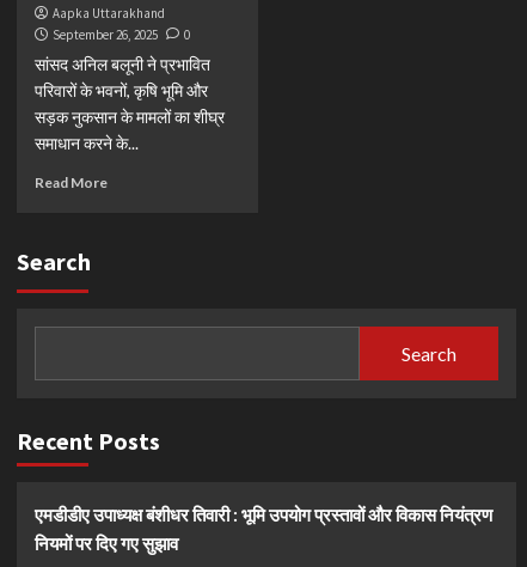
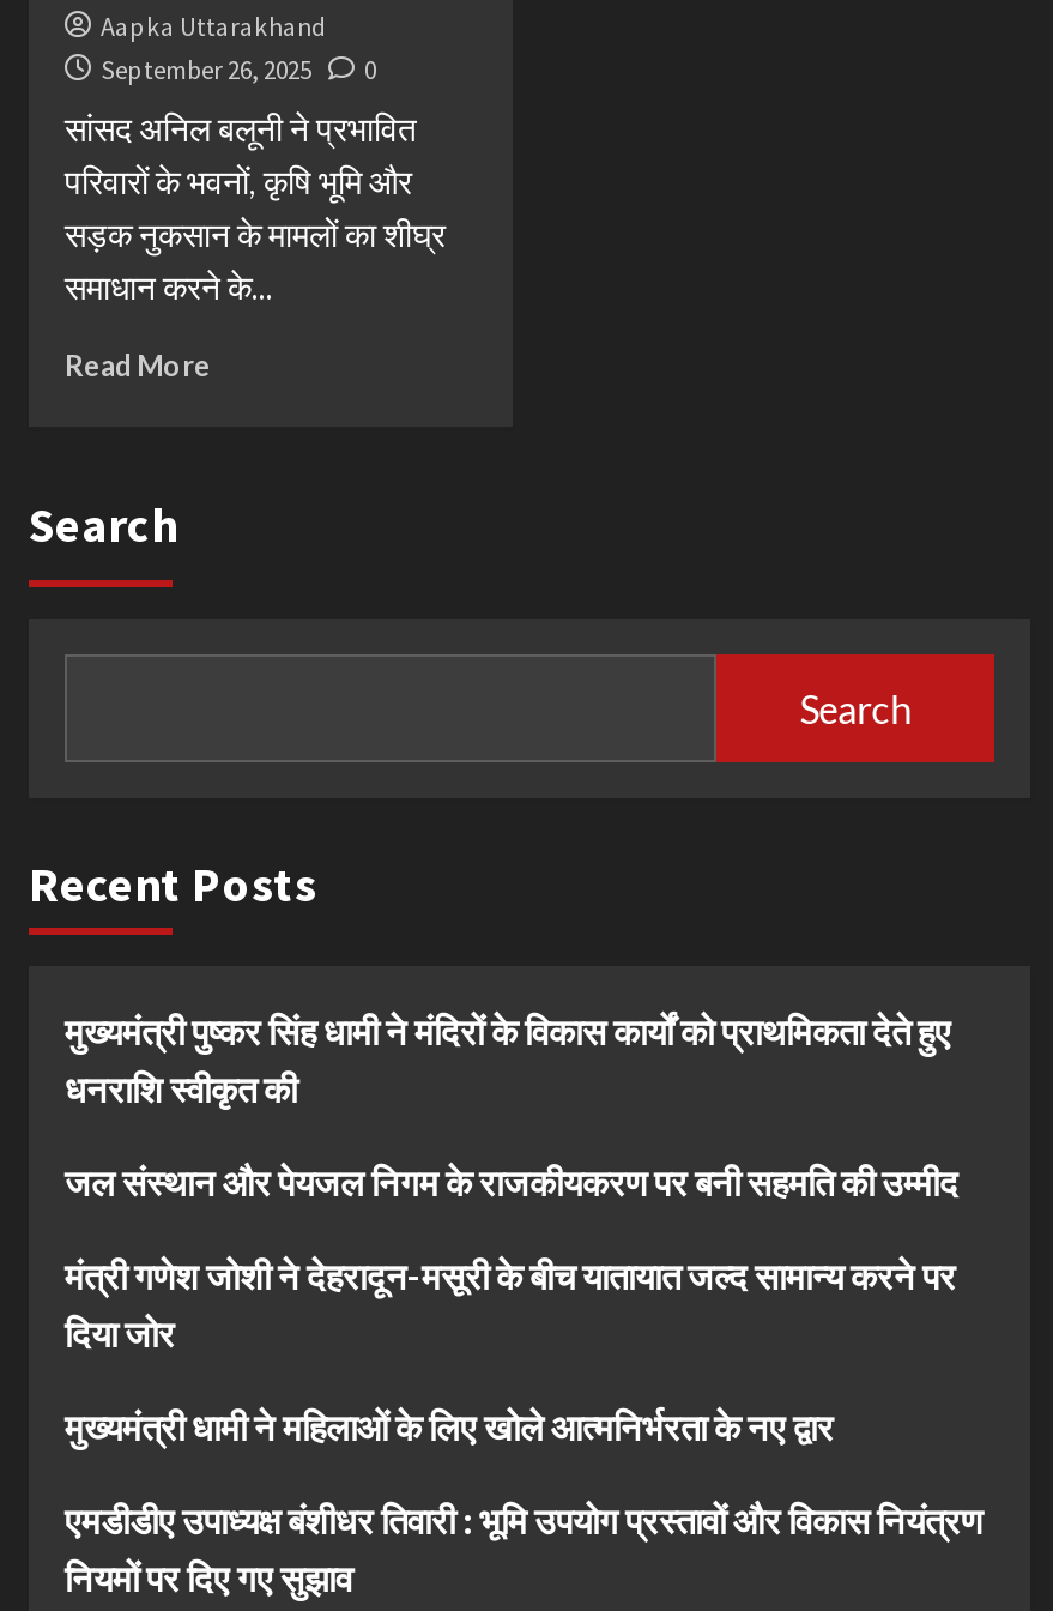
+ मुख्यमंत्री पुष्कर सिंह धामी ने मंदिरों के विकास कार्यों को प्राथमिकता देते हुए
+ धनराशि स्वीकृत की
+ जल संस्थान और पेयजल निगम के राजकीयकरण पर बनी सहमति की उम्मीद
+ मंत्री गणेश जोशी ने देहरादून-मसूरी के बीच यातायात जल्द सामान्य करने पर
+ दिया जोर
+ मुख्यमंत्री धामी ने महिलाओं के लिए खोले आत्मनिर्भरता के नए द्वार
